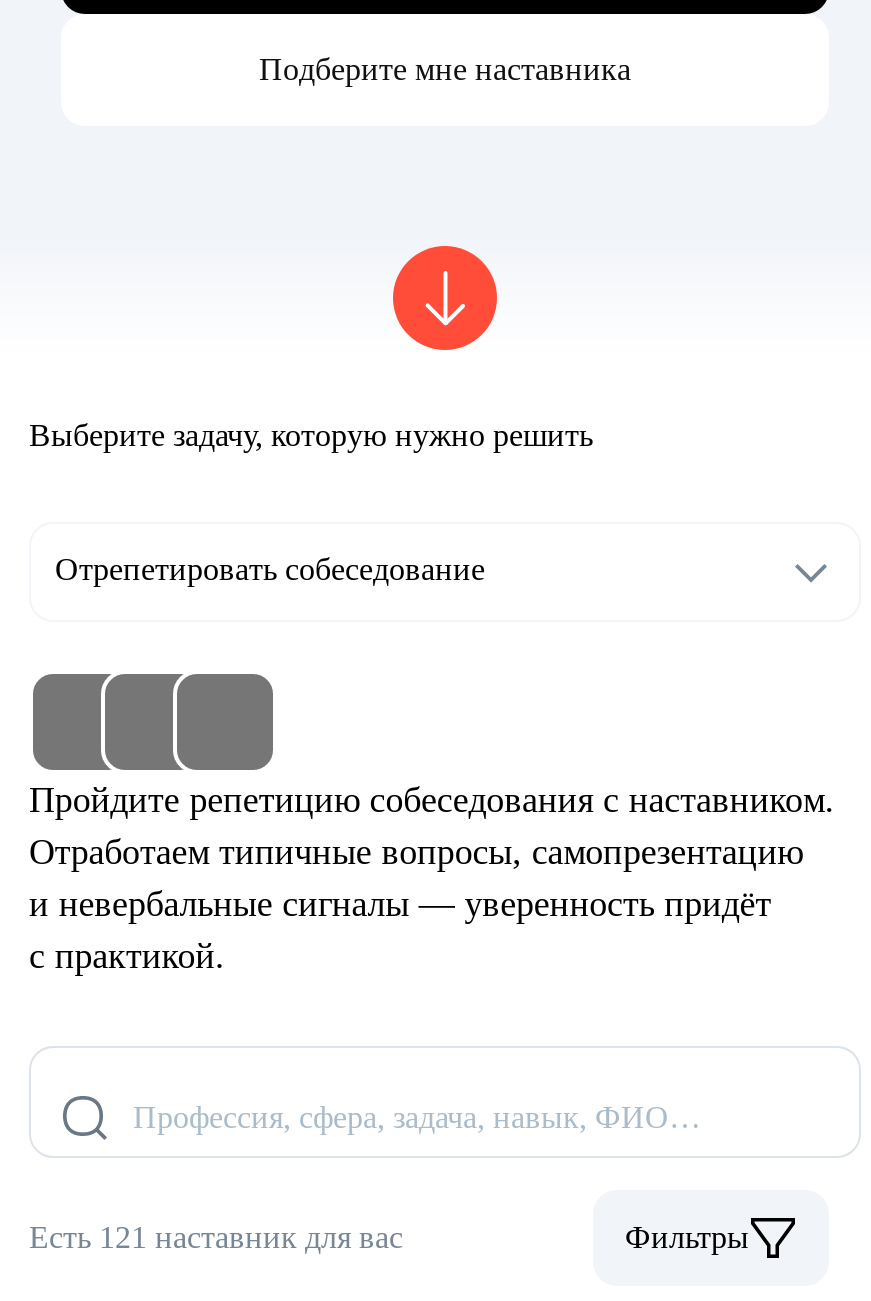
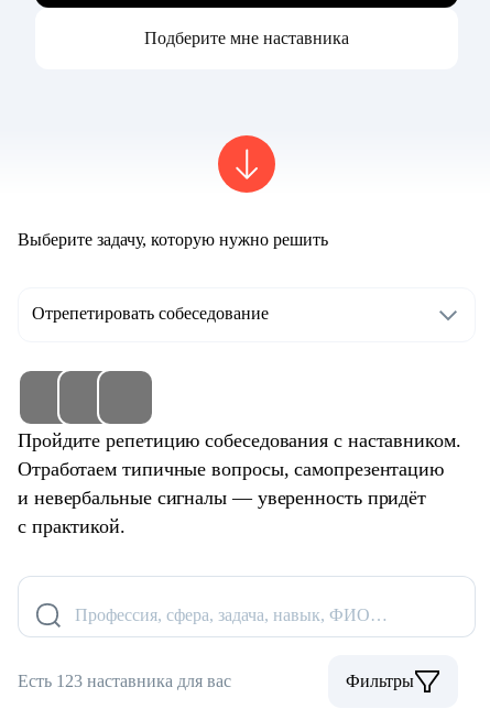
- Есть 121 наставник для вас
+ Есть 123 наставника для вас
